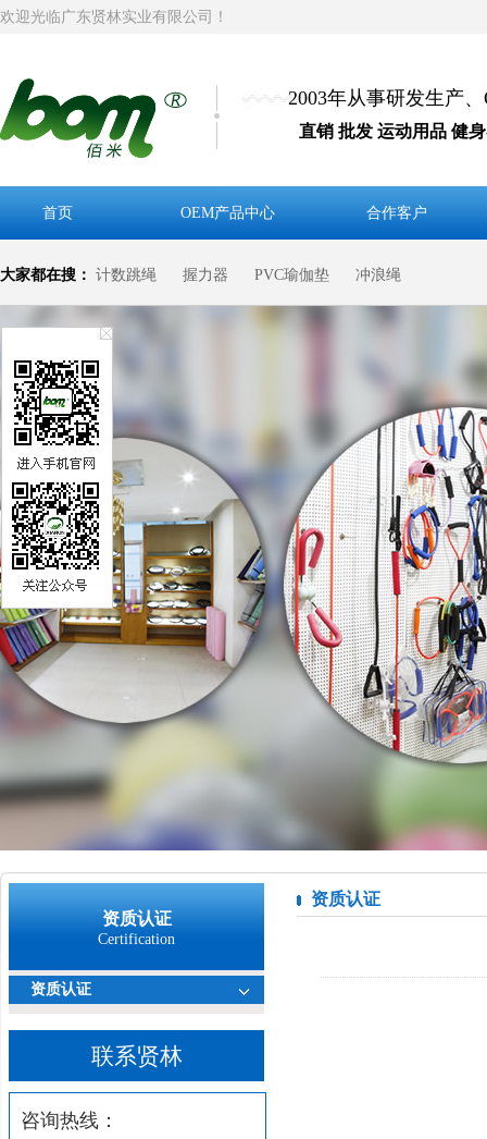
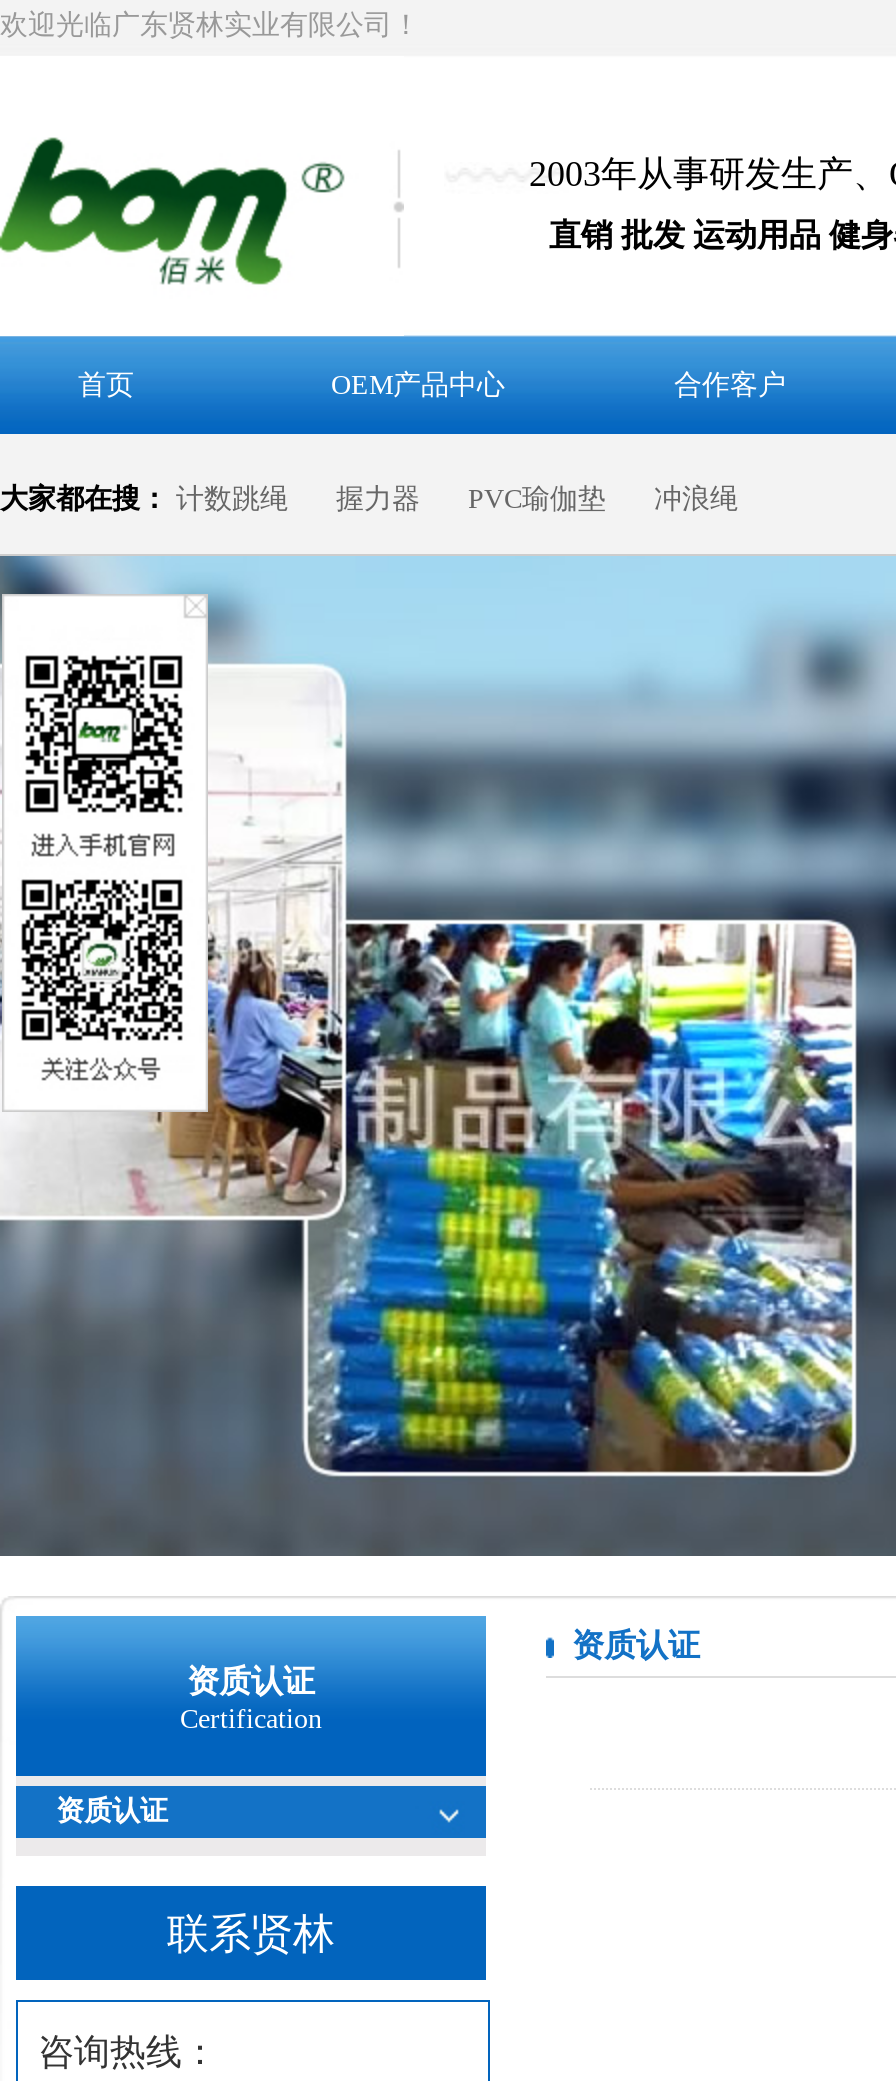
- [image]
+ [image]
